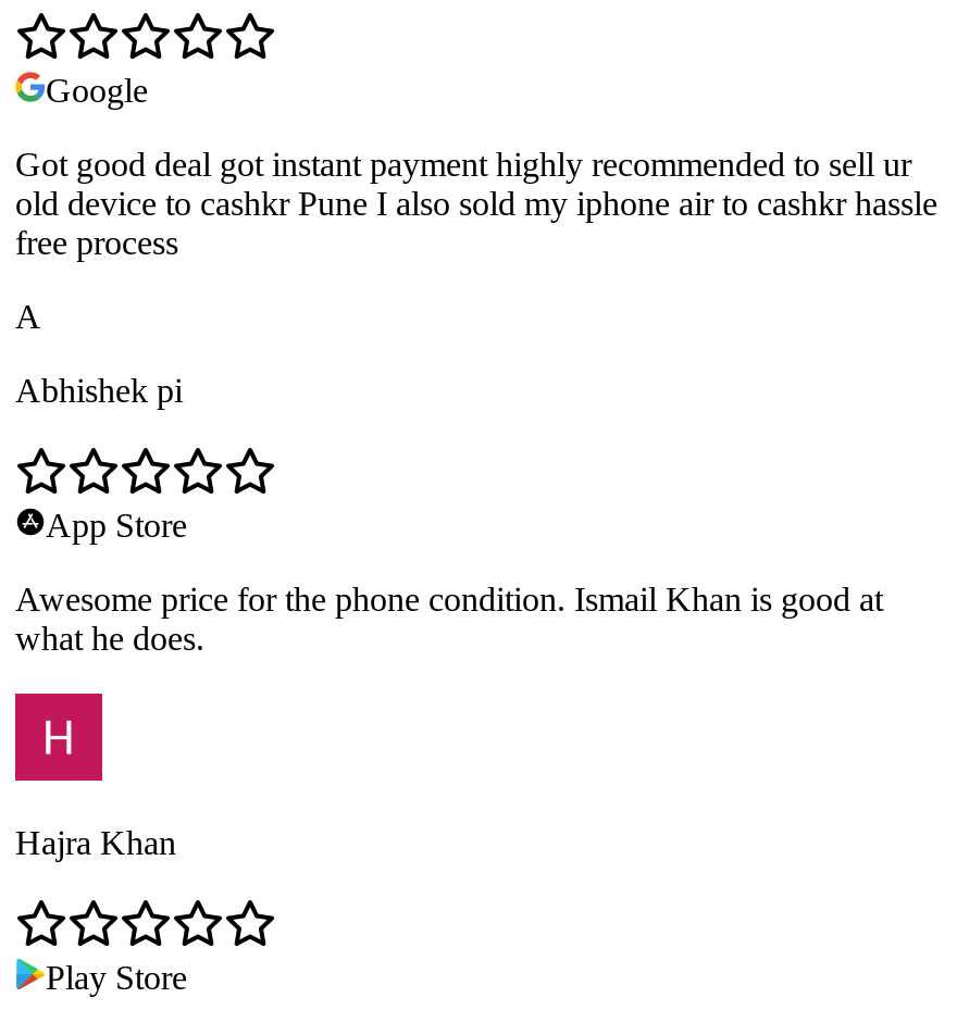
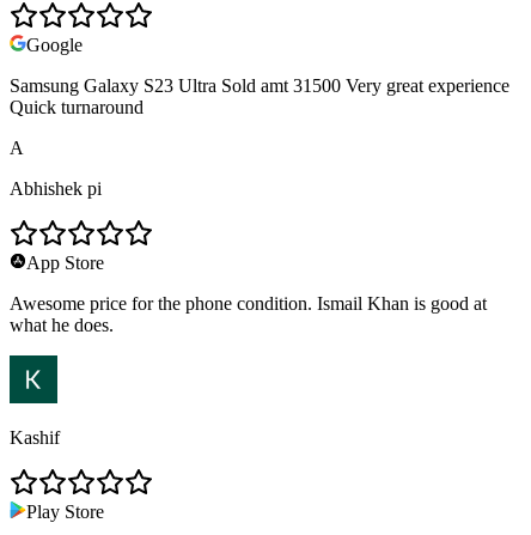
- Got good deal got instant payment highly recommended to sell ur
- old device to cashkr Pune I also sold my iphone air to cashkr hassle
- free process
+ Samsung Galaxy S23 Ultra Sold amt 31500 Very great experience
+ Quick turnaround

- [image]
- Hajra Khan
+ [image]
+ Kashif
